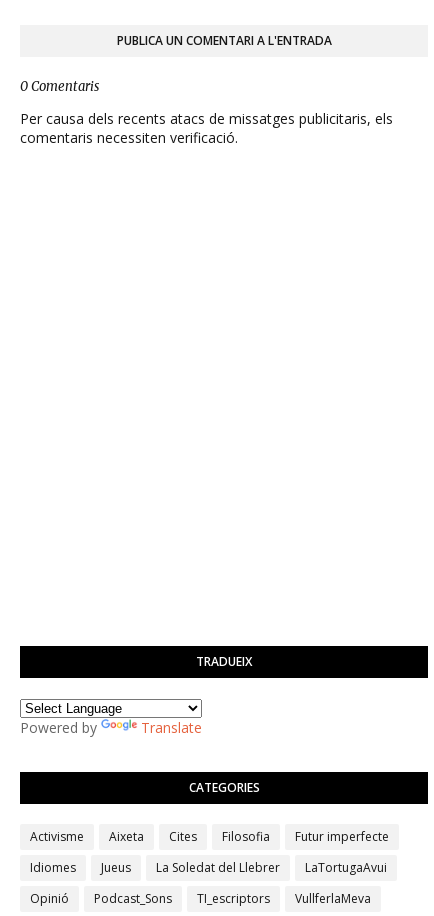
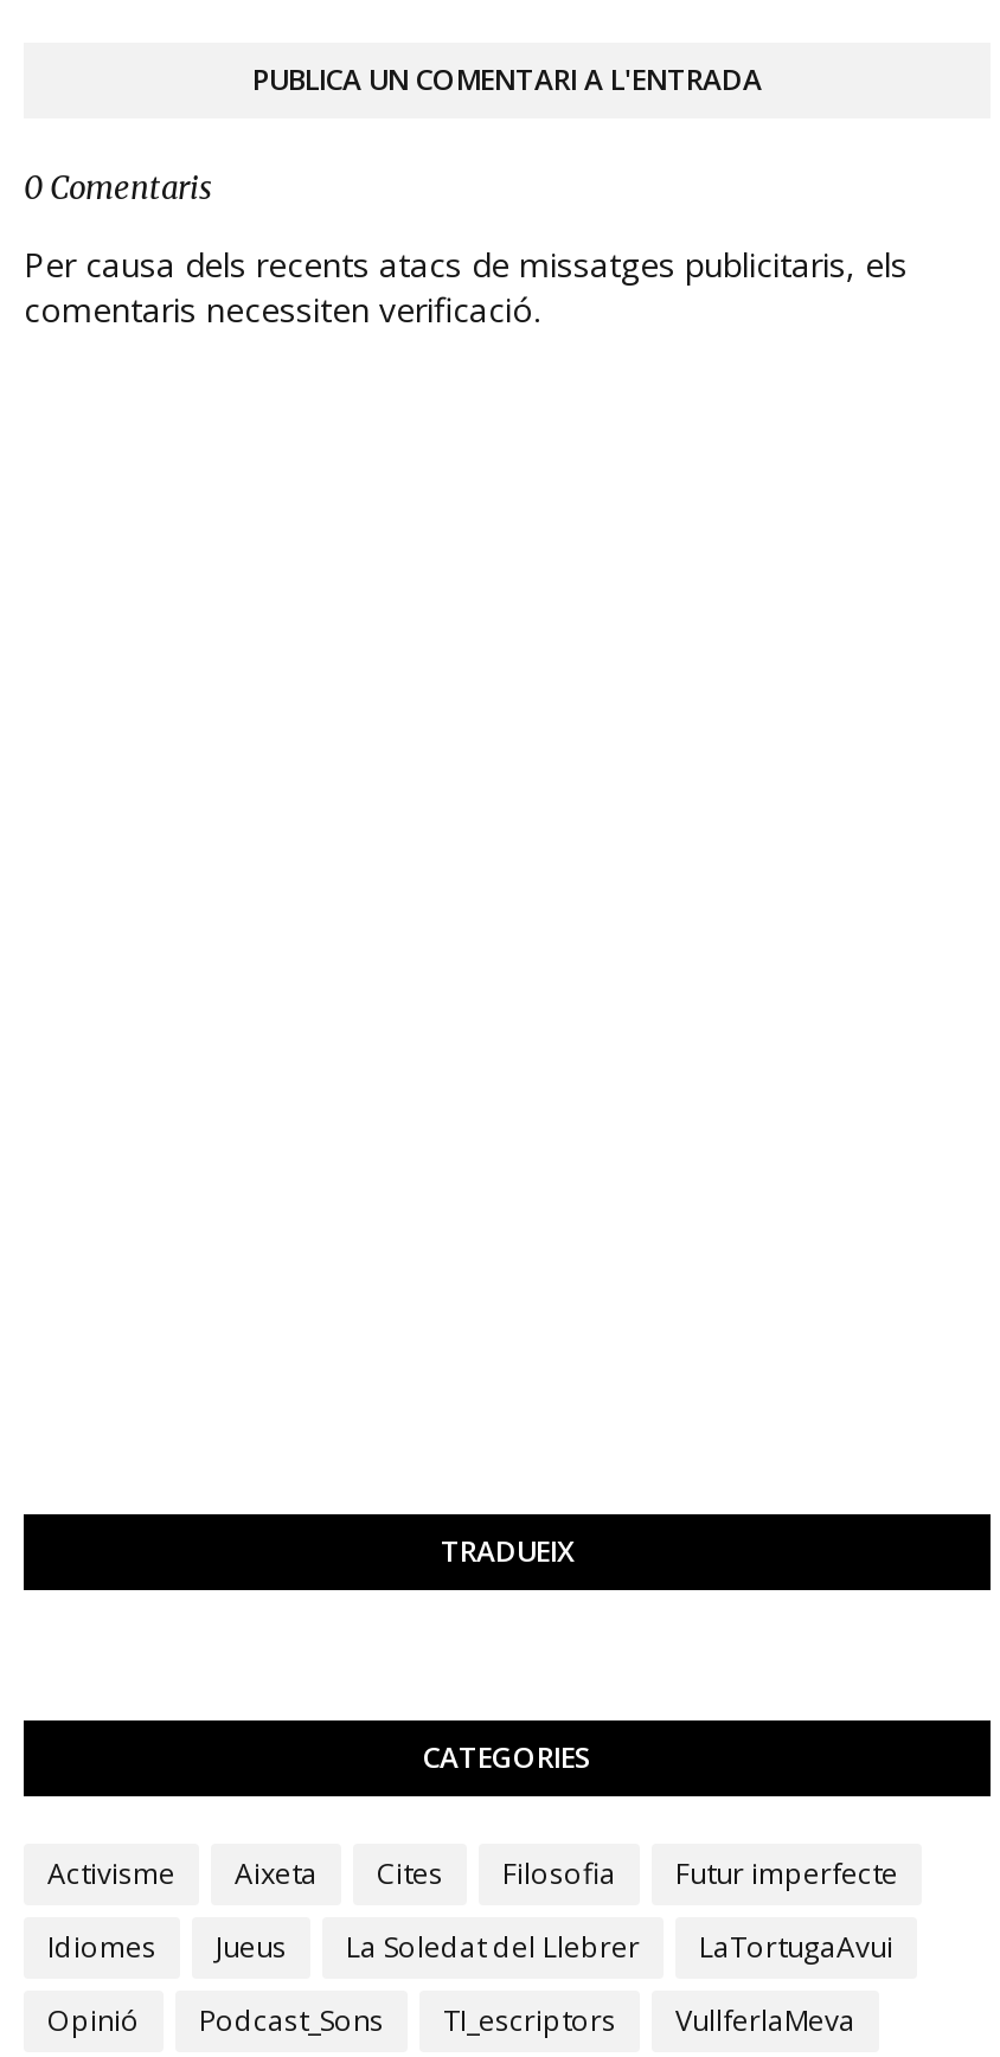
- Powered by
- Translate
